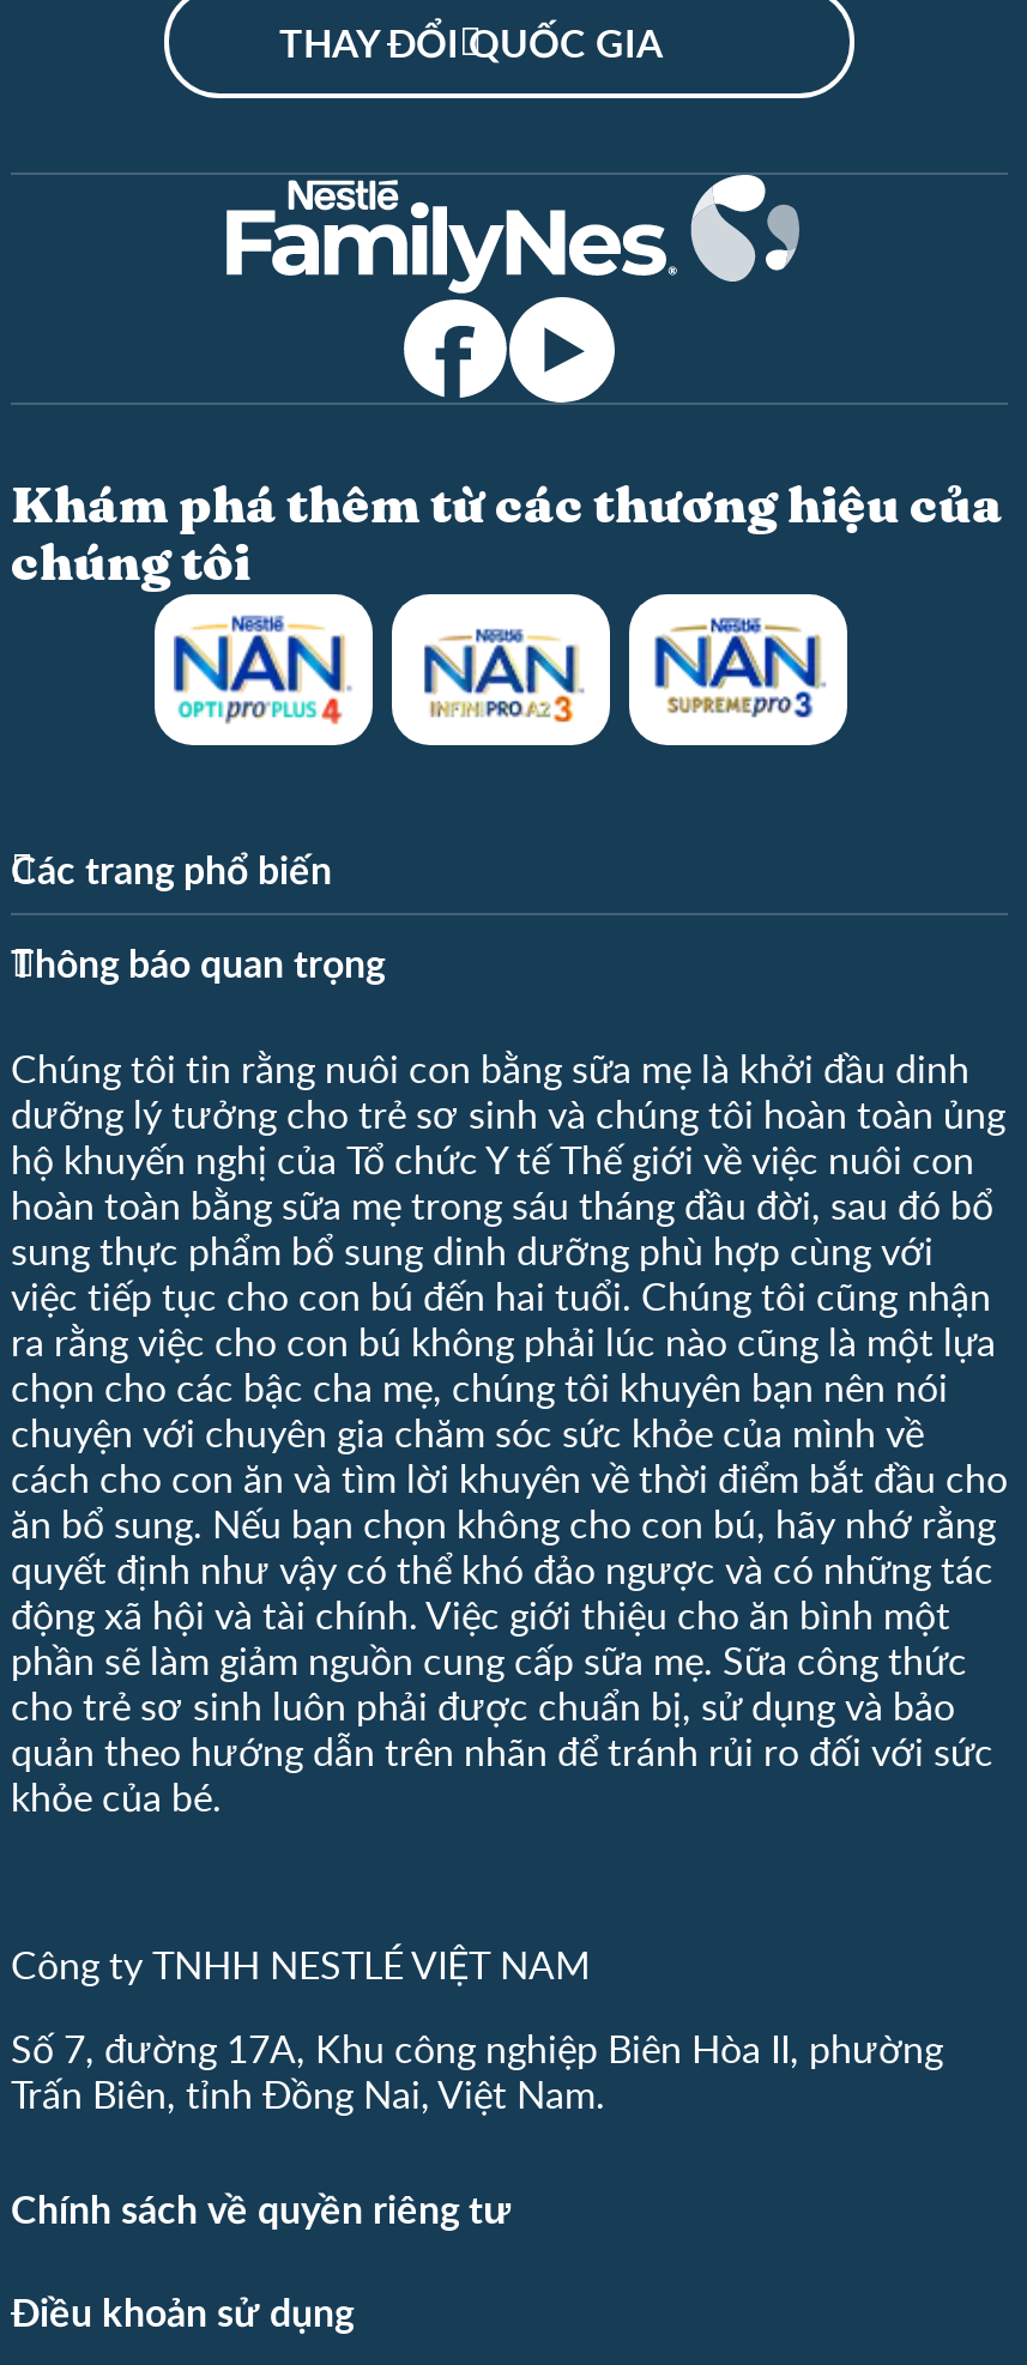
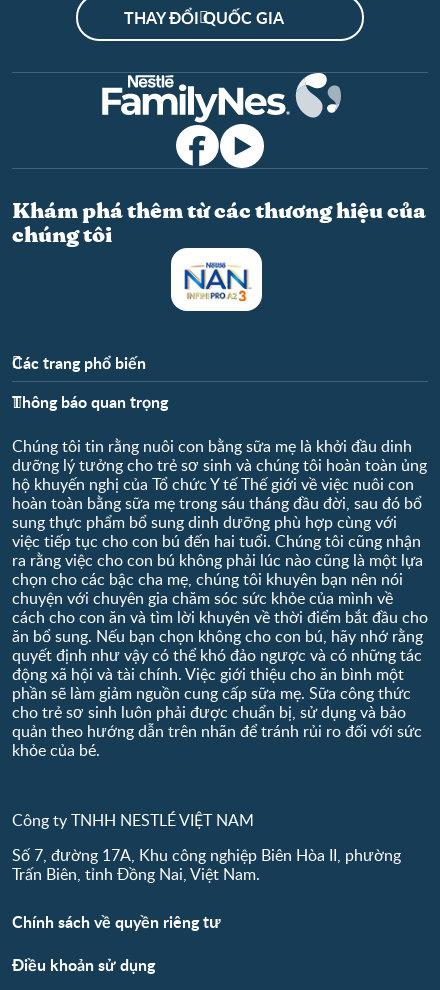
- [image]

- [image]
